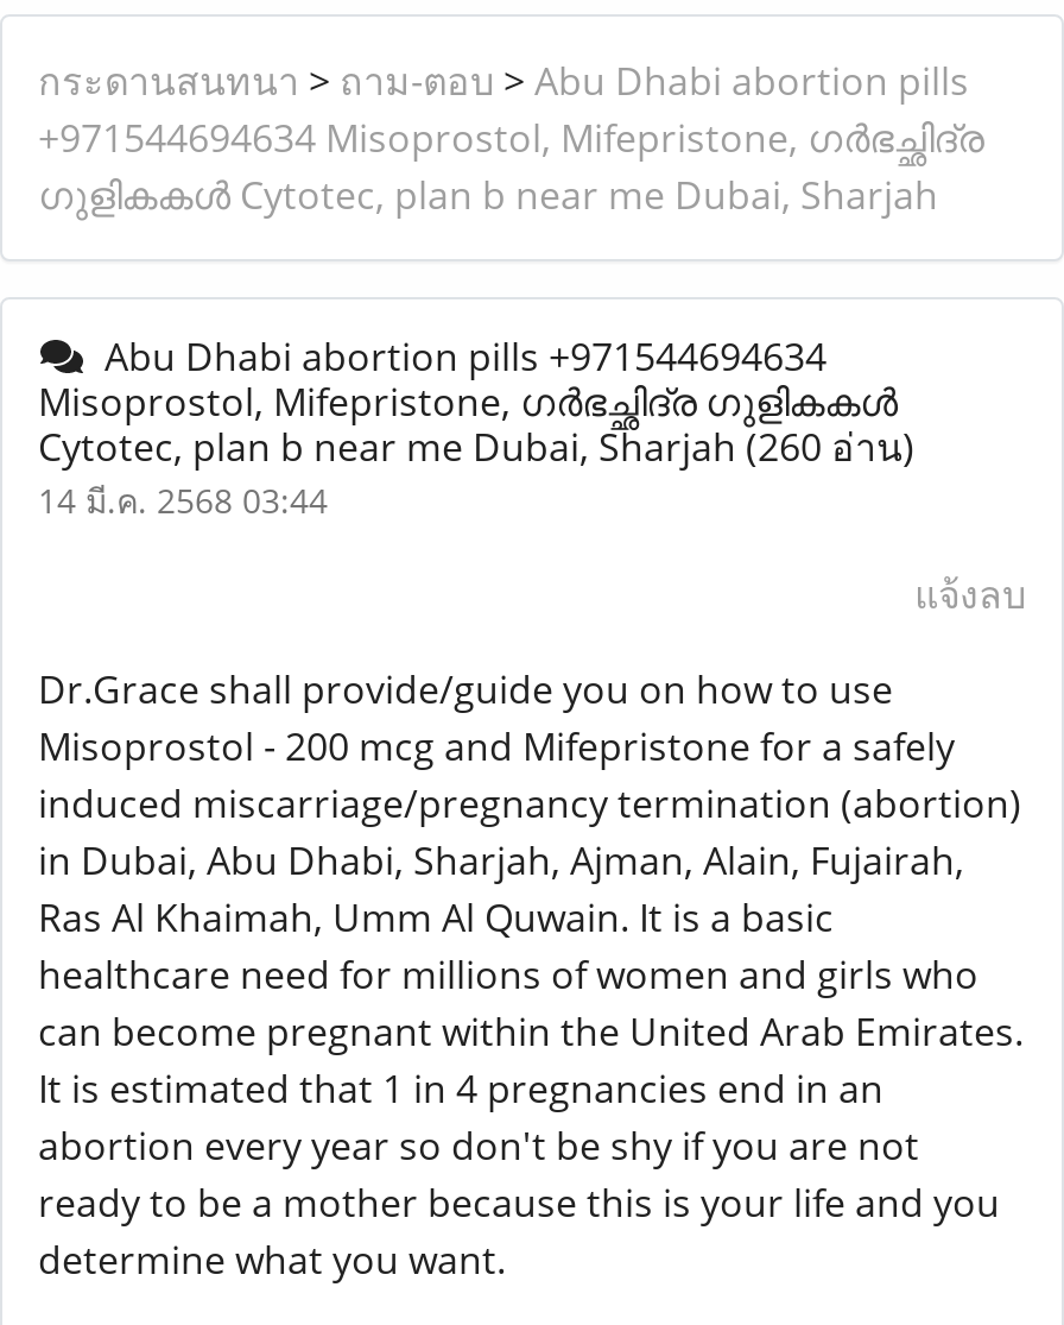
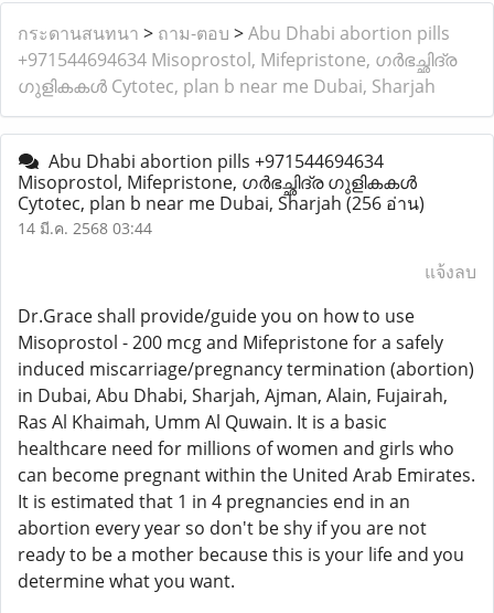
- Cytotec, plan b near me Dubai, Sharjah (260 อ่าน)
+ Cytotec, plan b near me Dubai, Sharjah (256 อ่าน)
